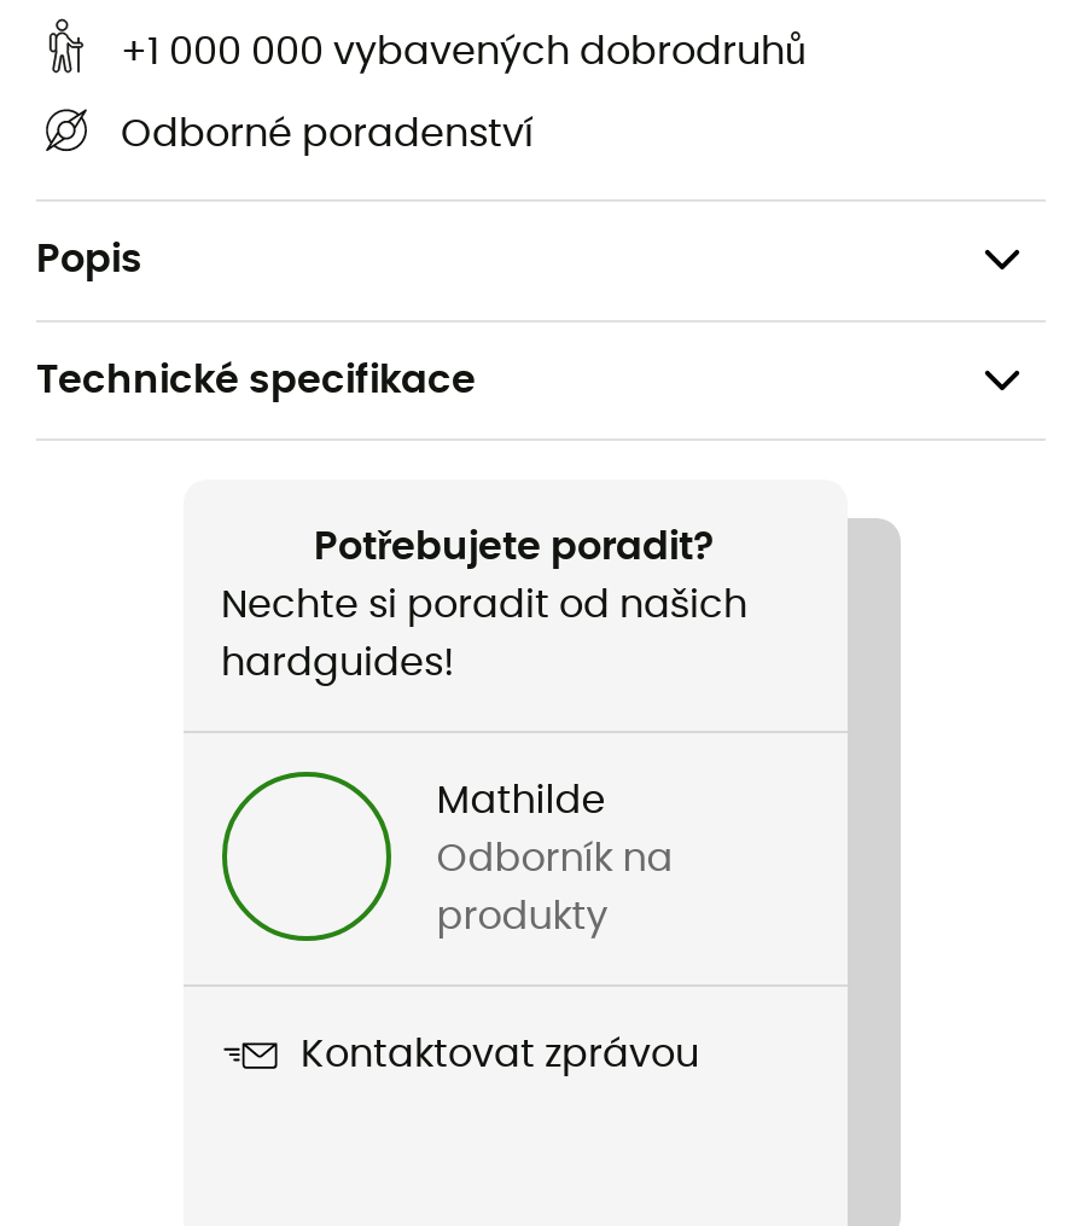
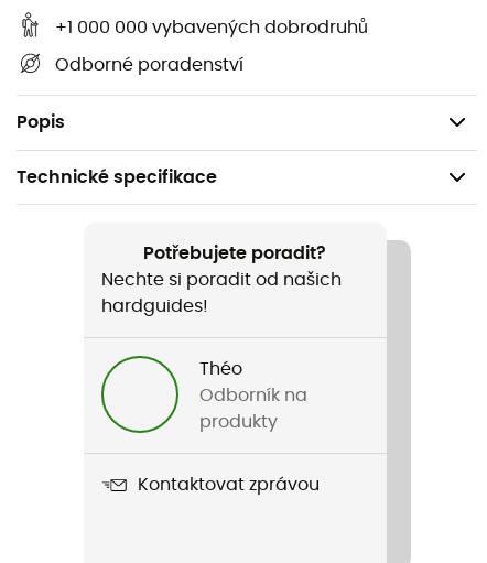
- Mathilde
+ Théo
